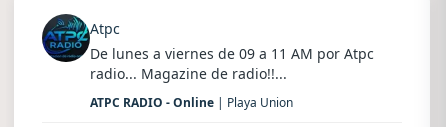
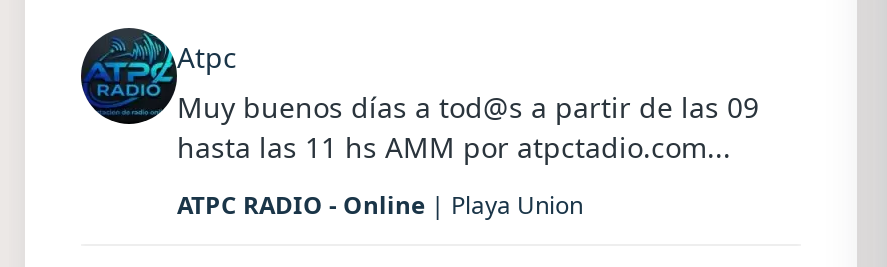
- De lunes a viernes de 09 a 11 AM por Atpc
- radio... Magazine de radio!!...
+ Muy buenos días a tod@s a partir de las 09
+ hasta las 11 hs AMM por atpctadio.com...
